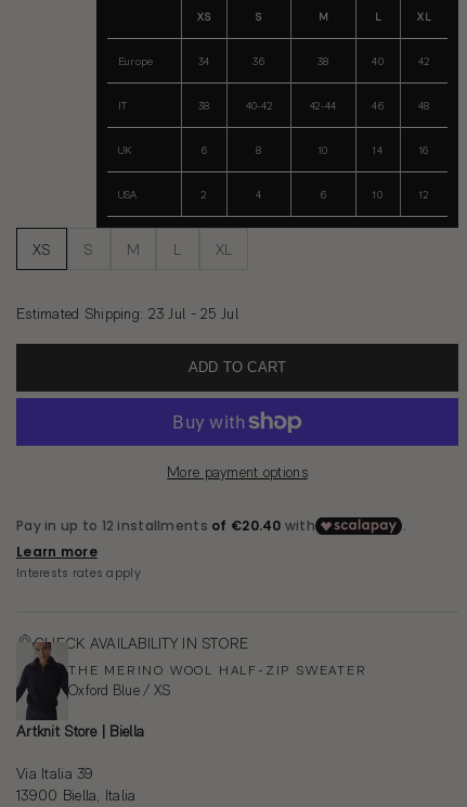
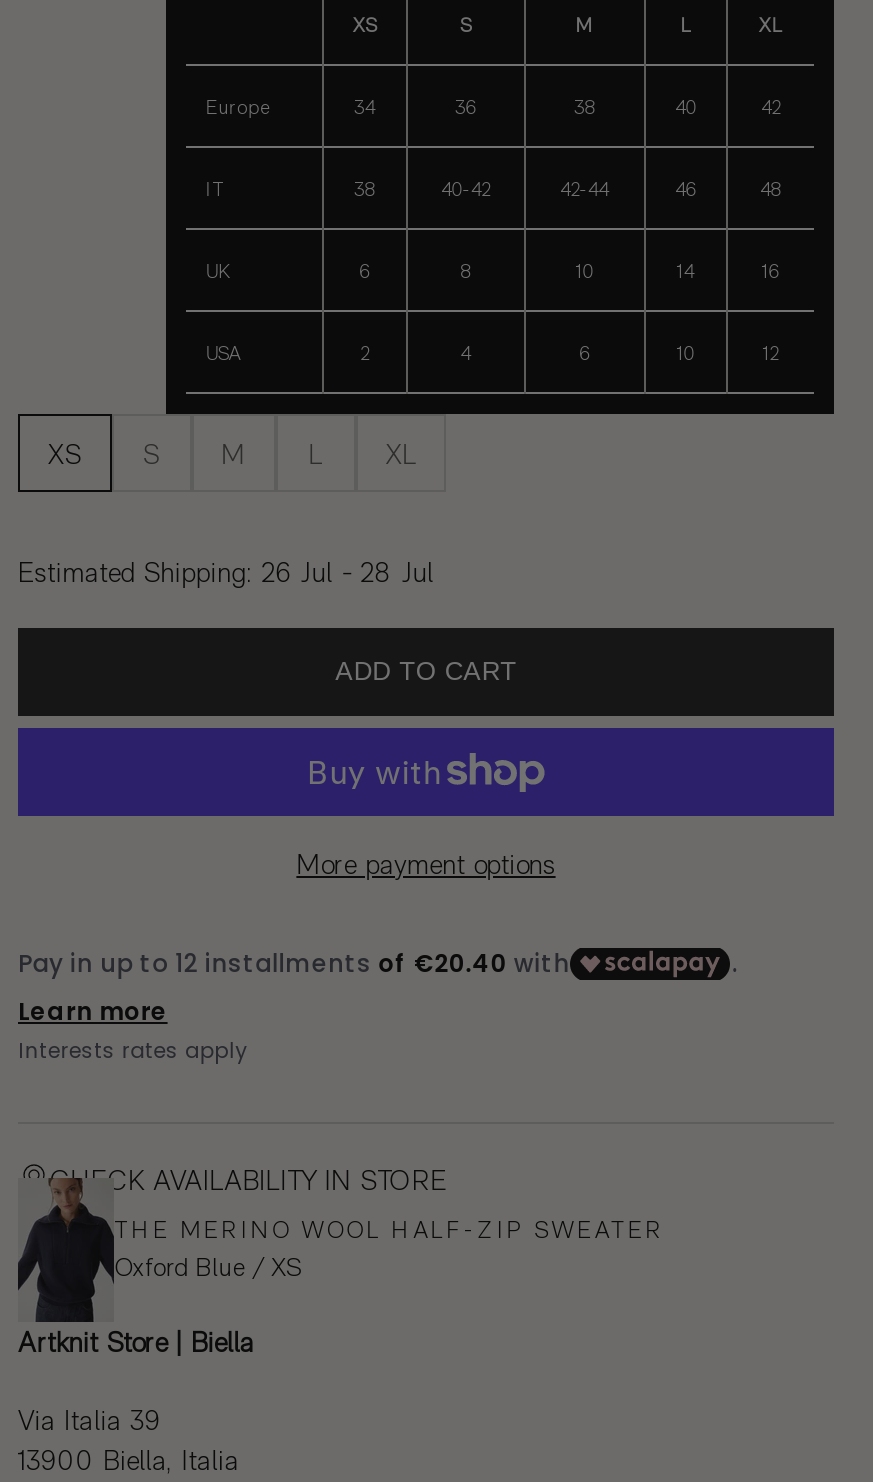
- Estimated Shipping: 23 Jul - 25 Jul
+ Estimated Shipping: 26 Jul - 28 Jul
